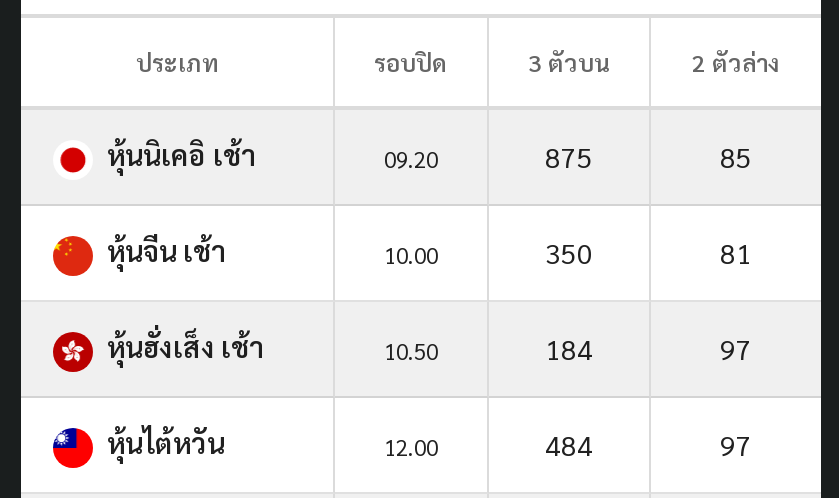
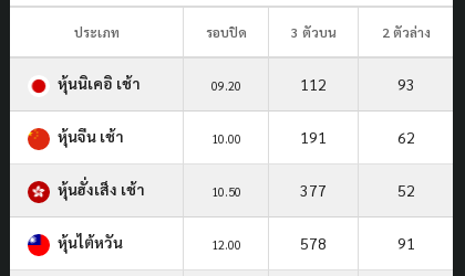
- 875
+ 112

- 85
+ 93

- 350
+ 191

- 81
+ 62

- 184
+ 377

- 97
+ 52

- 484
+ 578

- 97
+ 91
